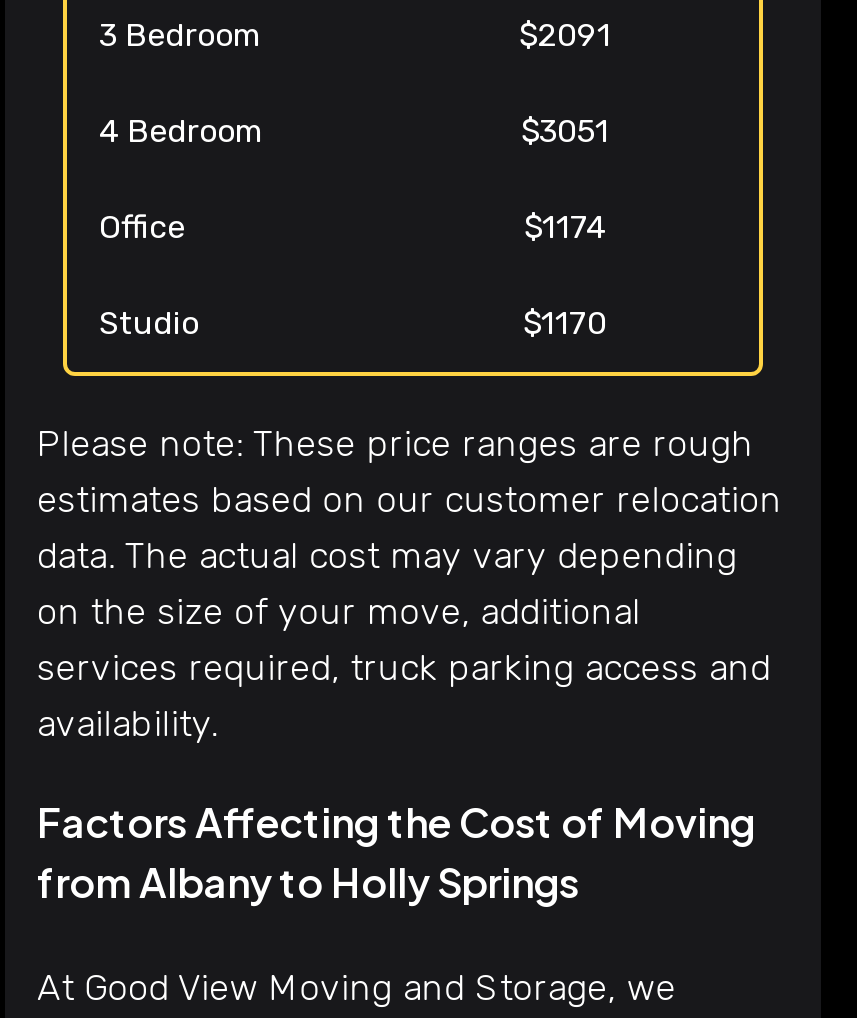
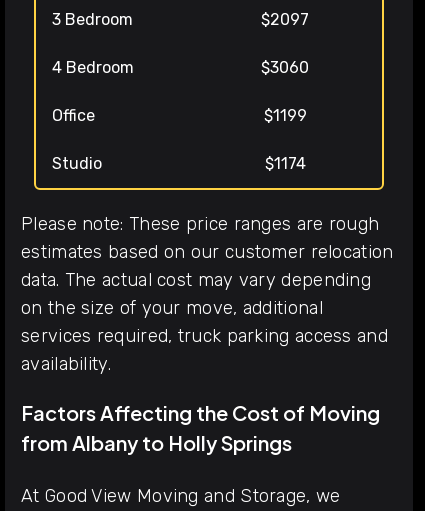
- $2091
+ $2097

- $3051
+ $3060

- $1174
+ $1199

- $1170
+ $1174
